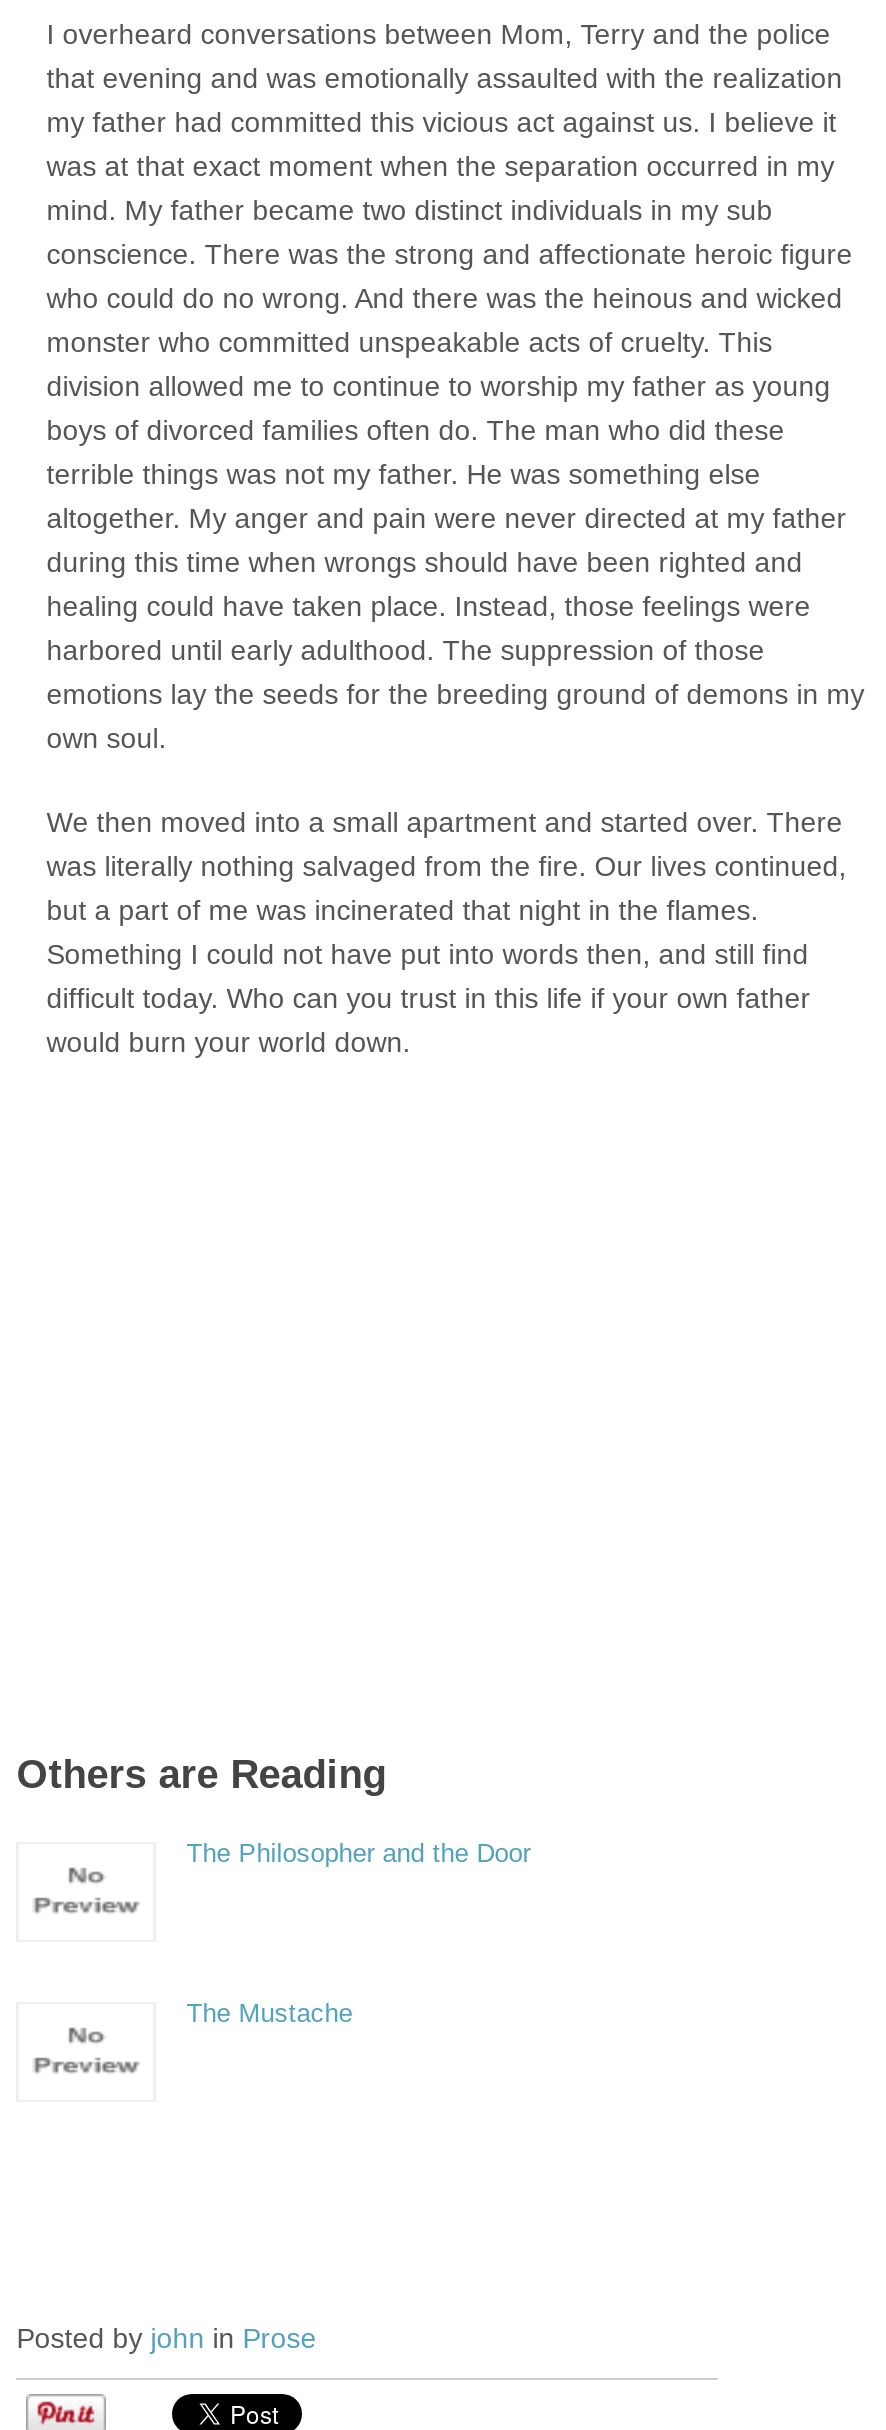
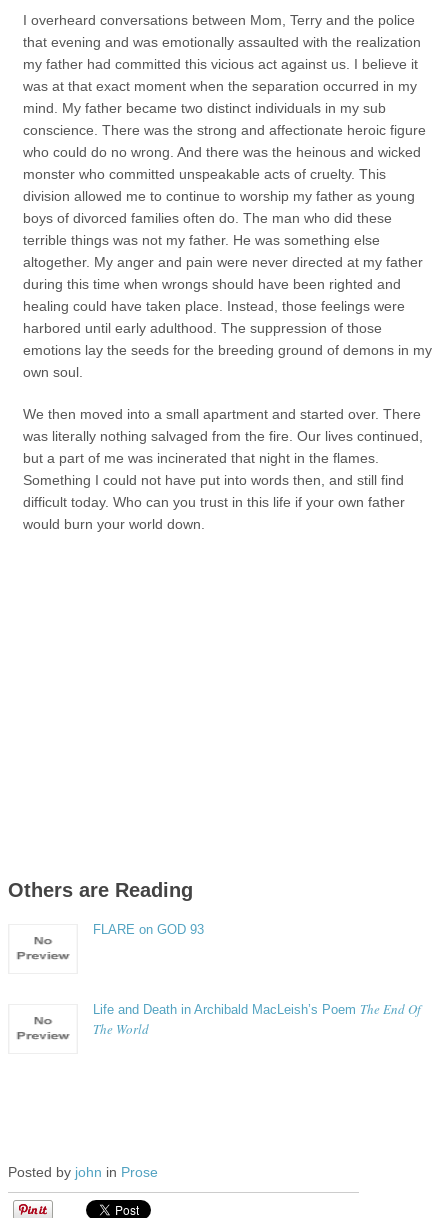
- The Philosopher and the Door
+ FLARE on GOD 93

- The Mustache
+ Life and Death in Archibald MacLeish’s Poem The End Of
+ The World
